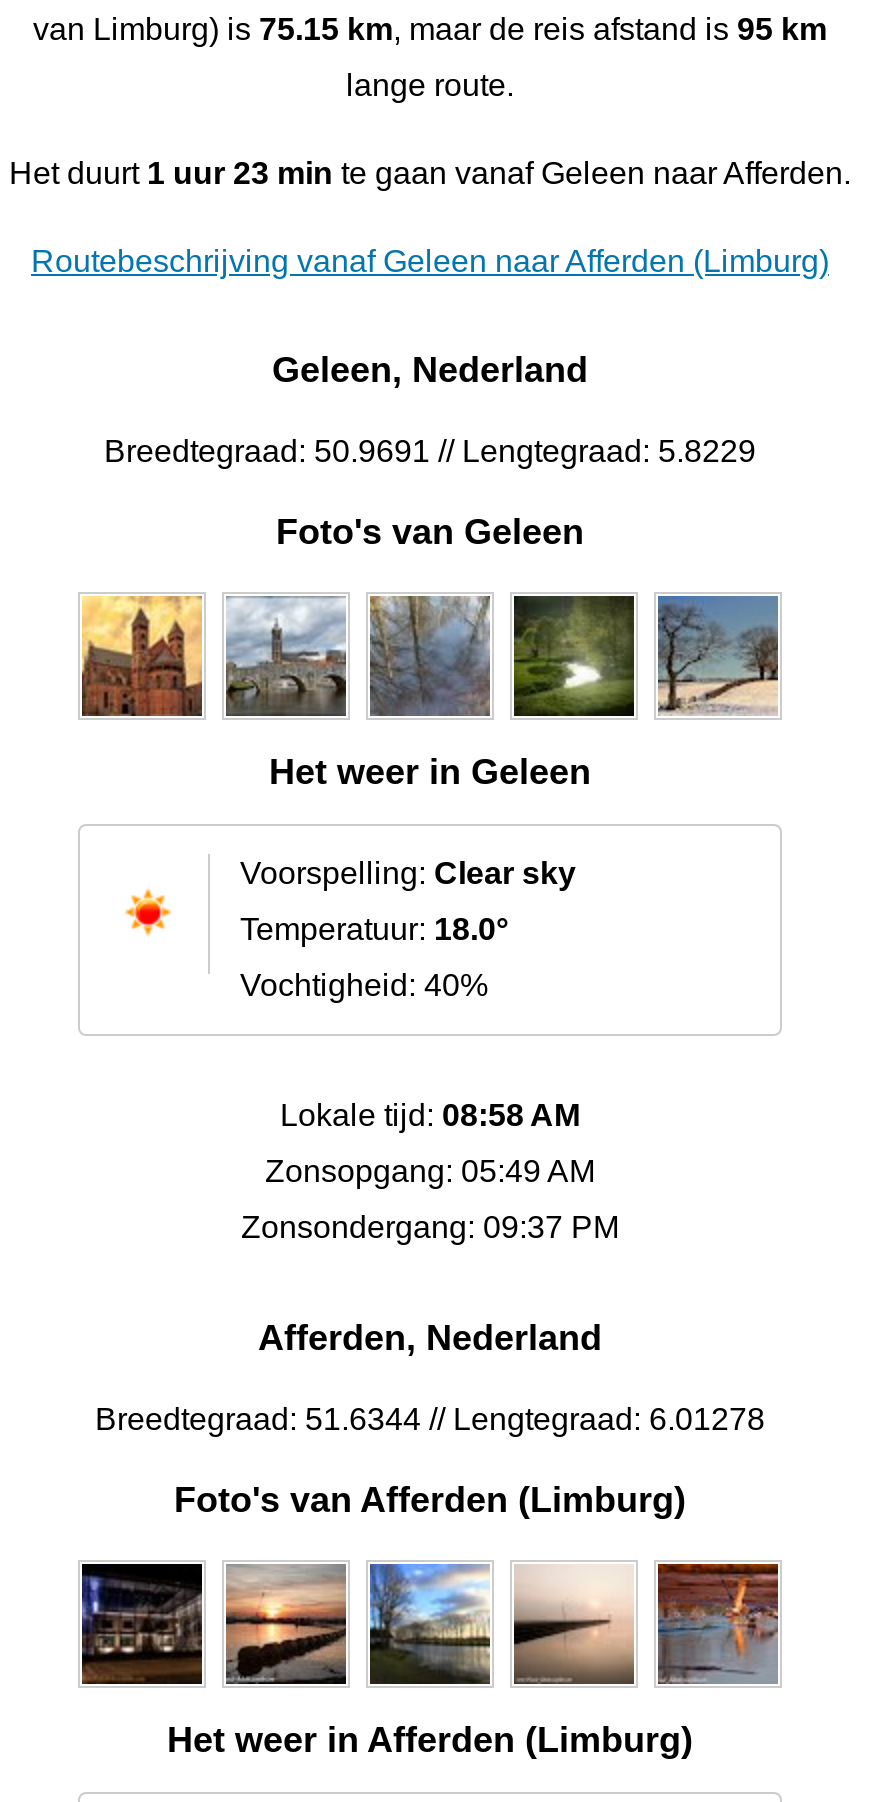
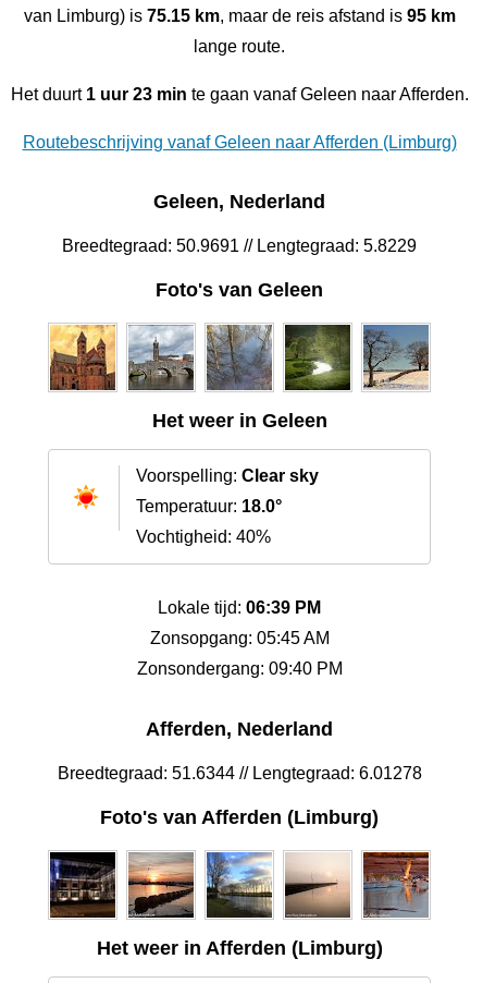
- Lokale tijd: 08:58 AM
+ Lokale tijd: 06:39 PM

- Zonsopgang: 05:49 AM
+ Zonsopgang: 05:45 AM

- Zonsondergang: 09:37 PM
+ Zonsondergang: 09:40 PM
